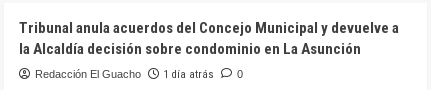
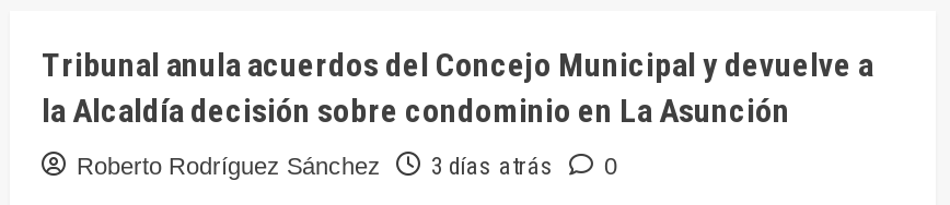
- Redacción El Guacho
- 1 día atrás
+ Roberto Rodríguez Sánchez
+ 3 días atrás
